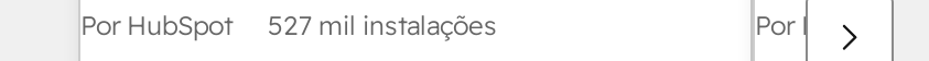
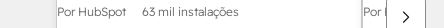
- 527 mil instalações
+ 63 mil instalações
